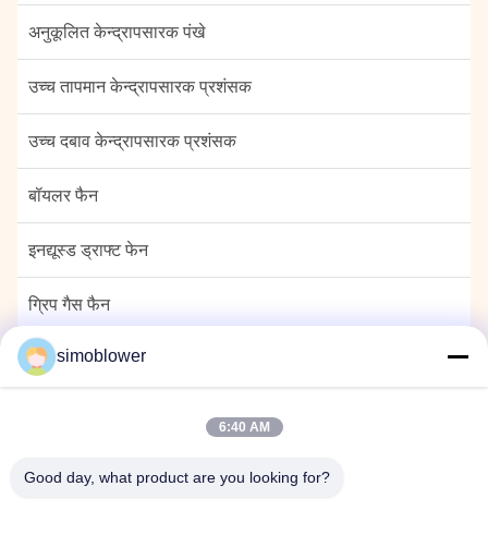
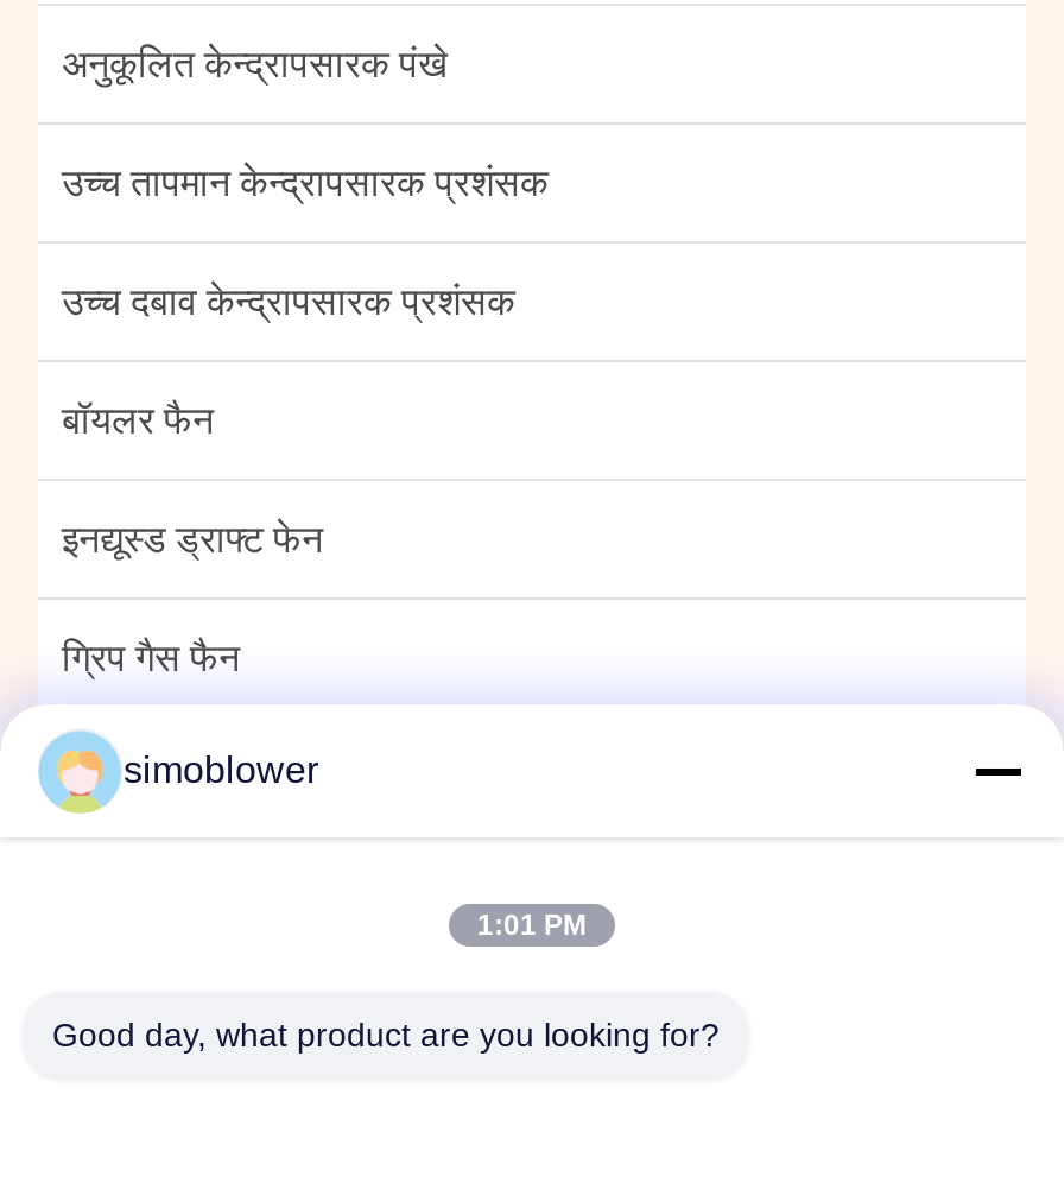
- 6:40 AM
+ 1:01 PM
